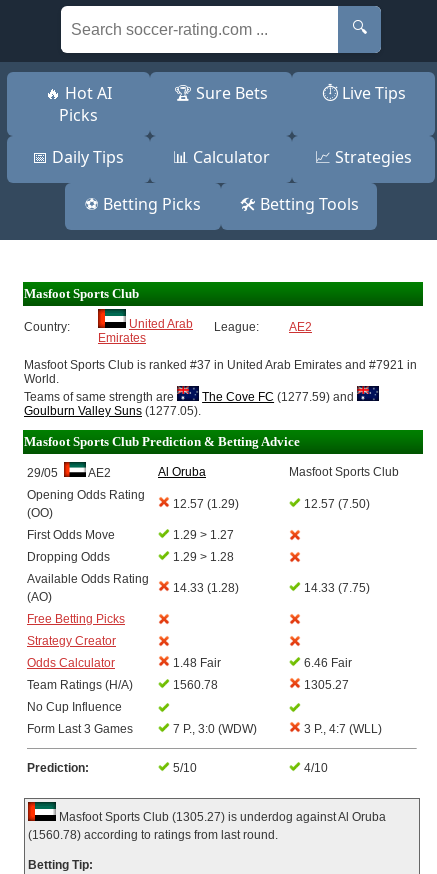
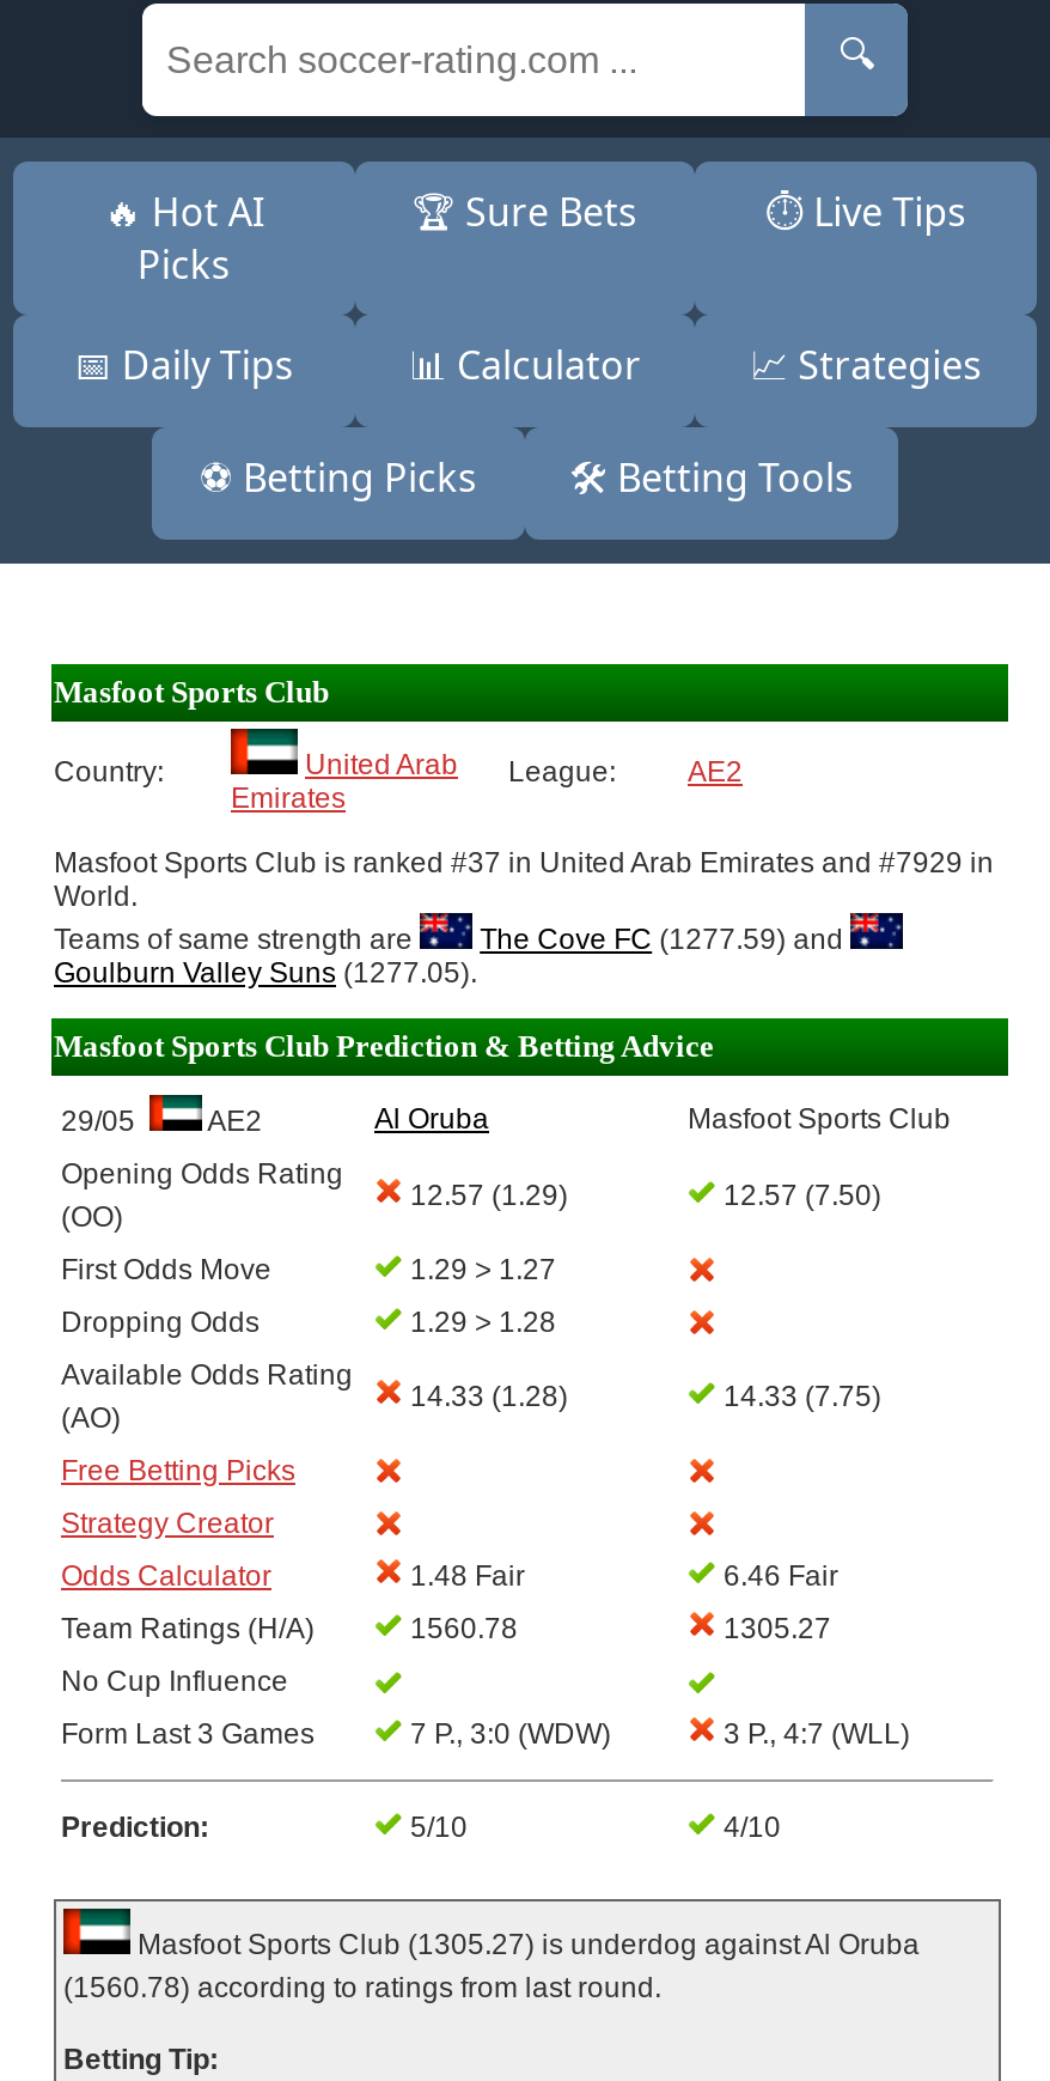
- Masfoot Sports Club is ranked #37 in United Arab Emirates and #7921 in
+ Masfoot Sports Club is ranked #37 in United Arab Emirates and #7929 in
